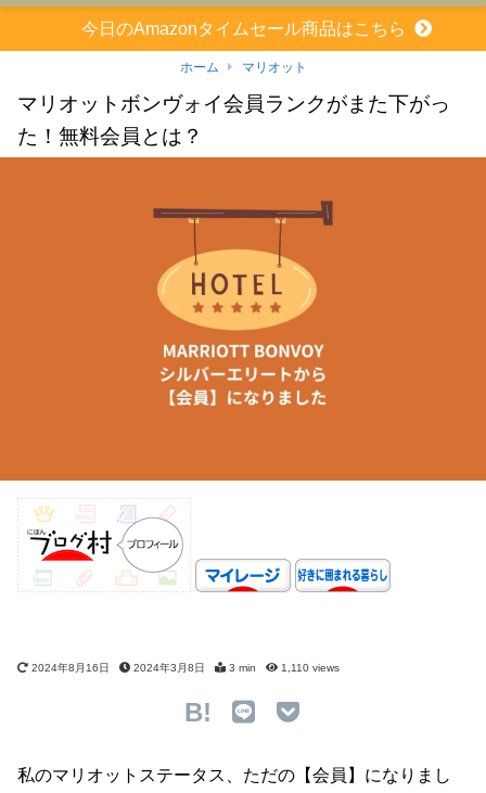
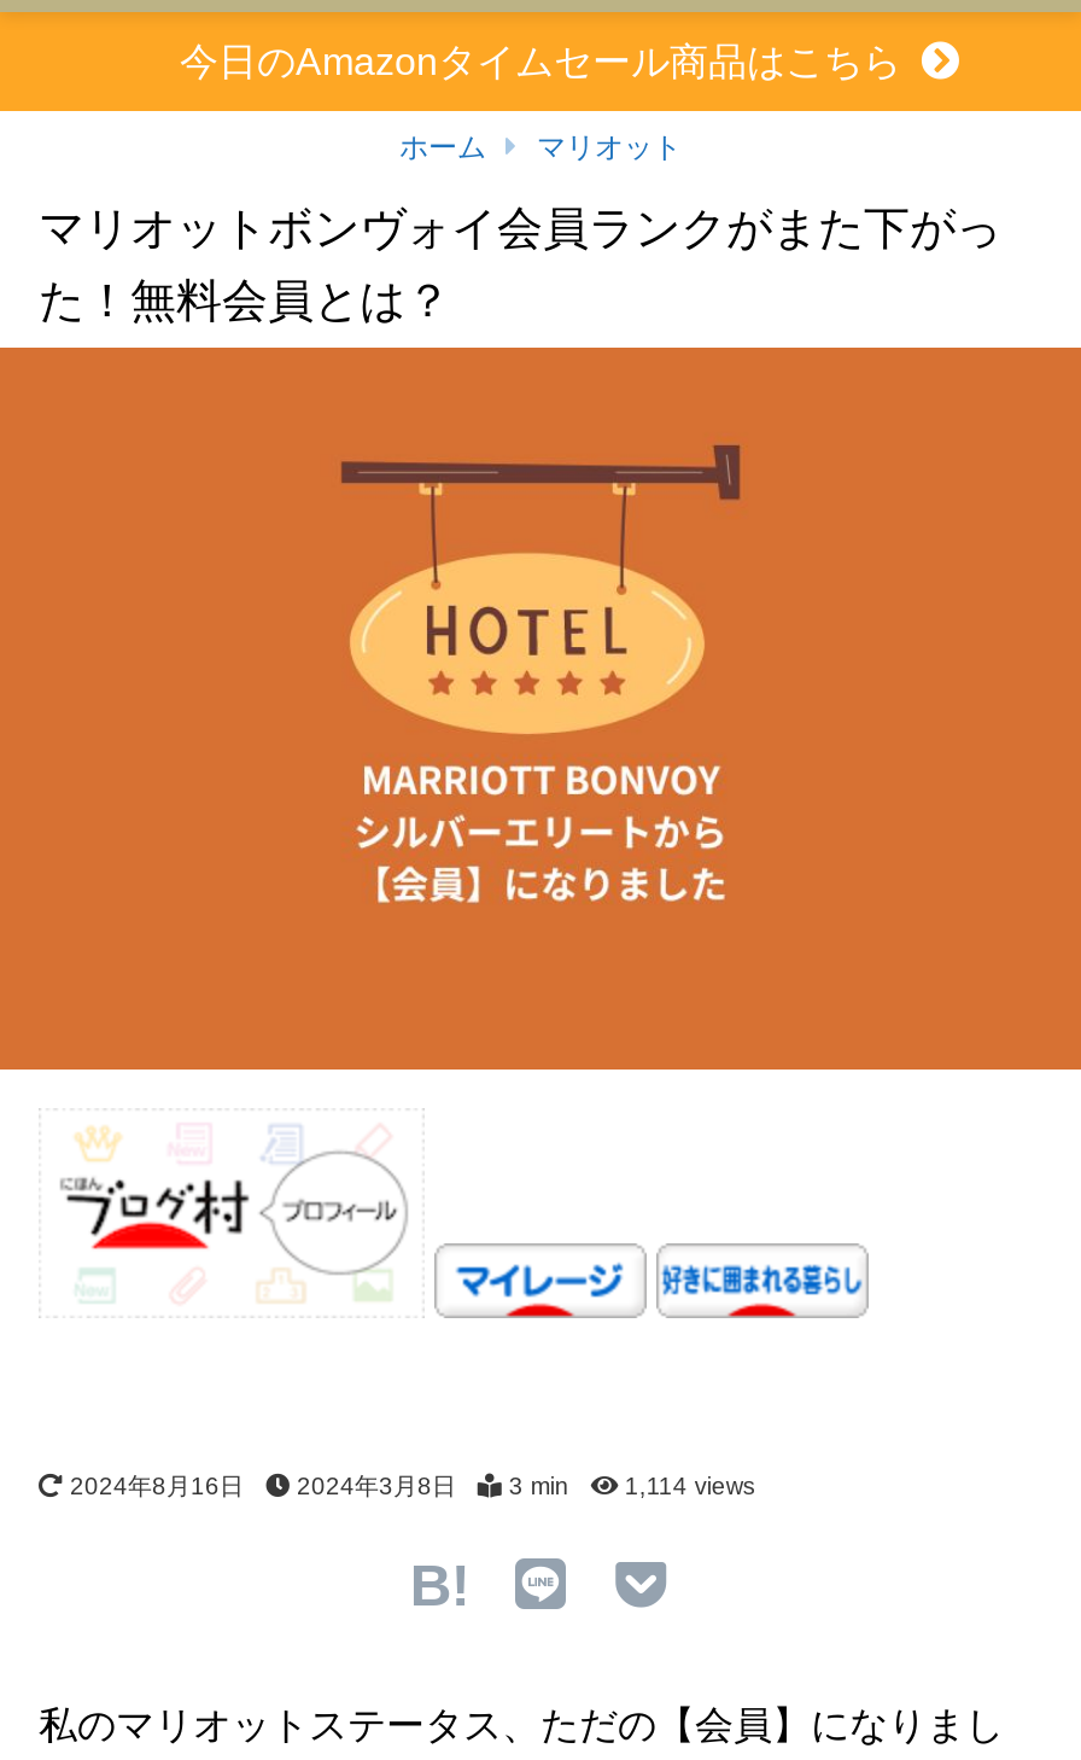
- 1,110 views
+ 1,114 views
